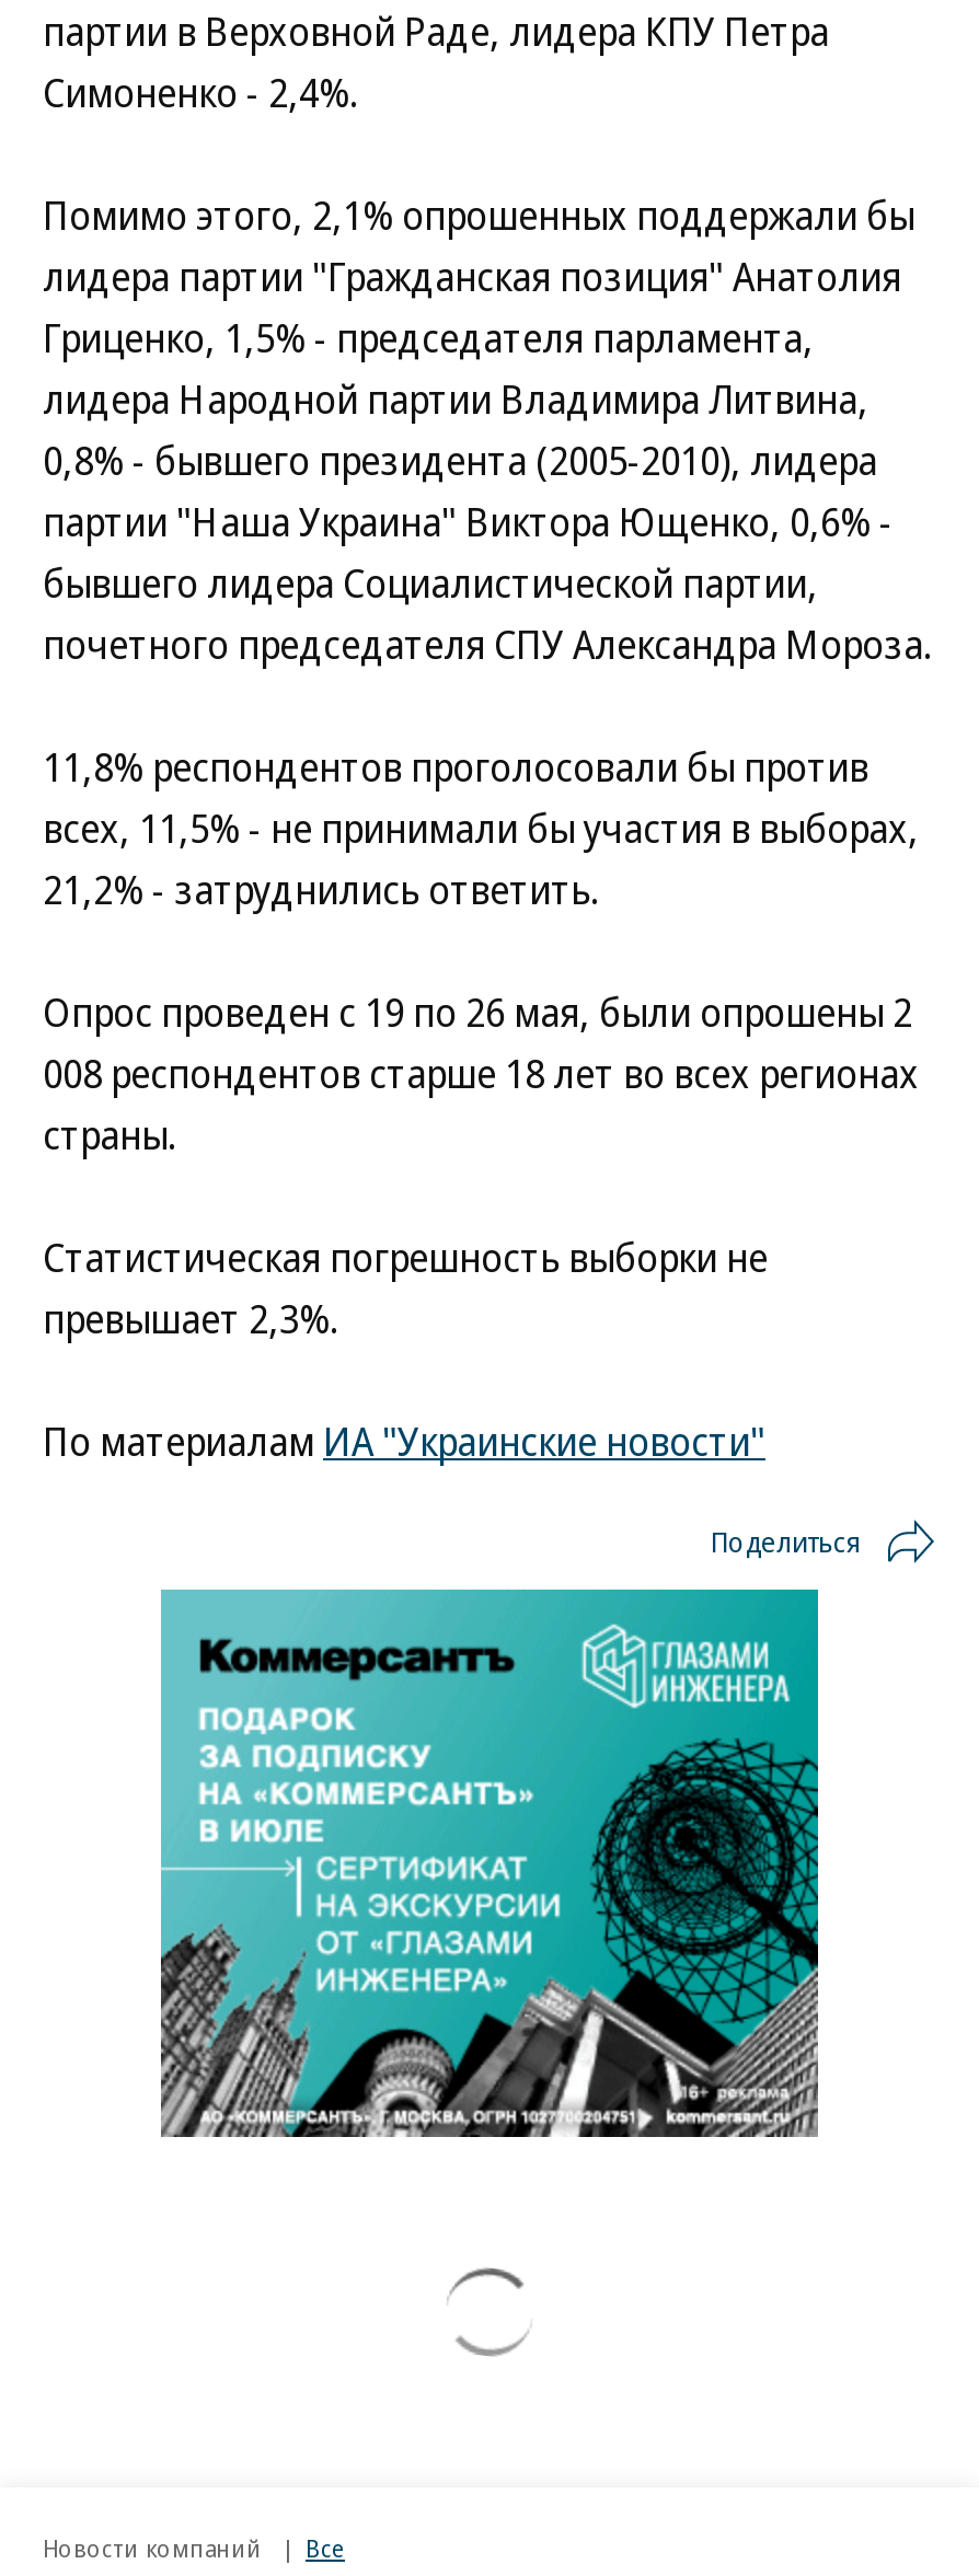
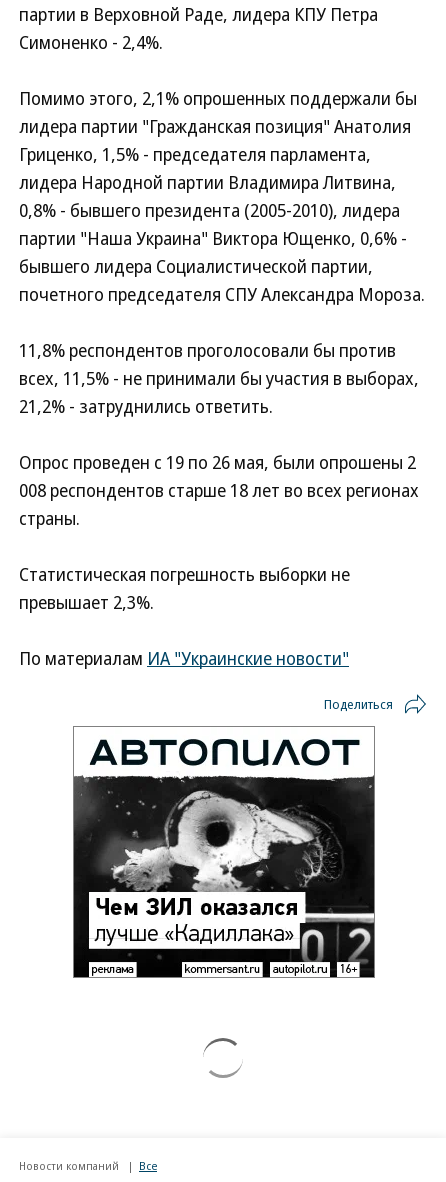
- [image]
+ [image]
